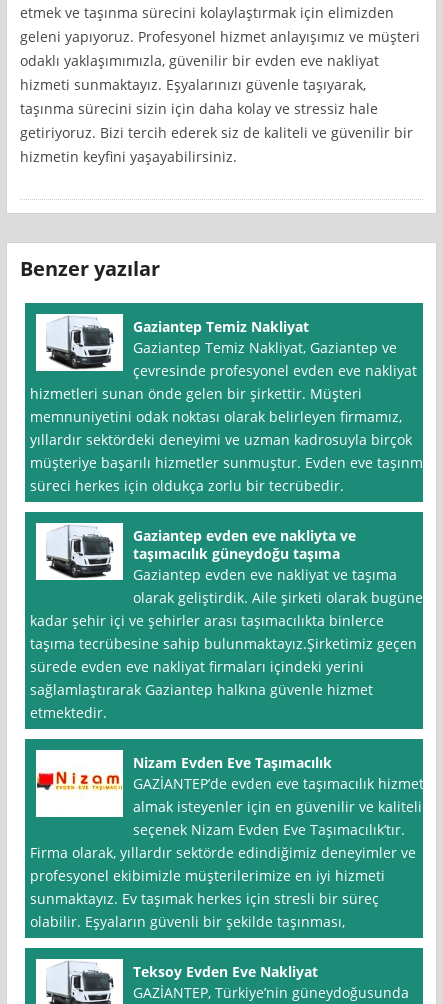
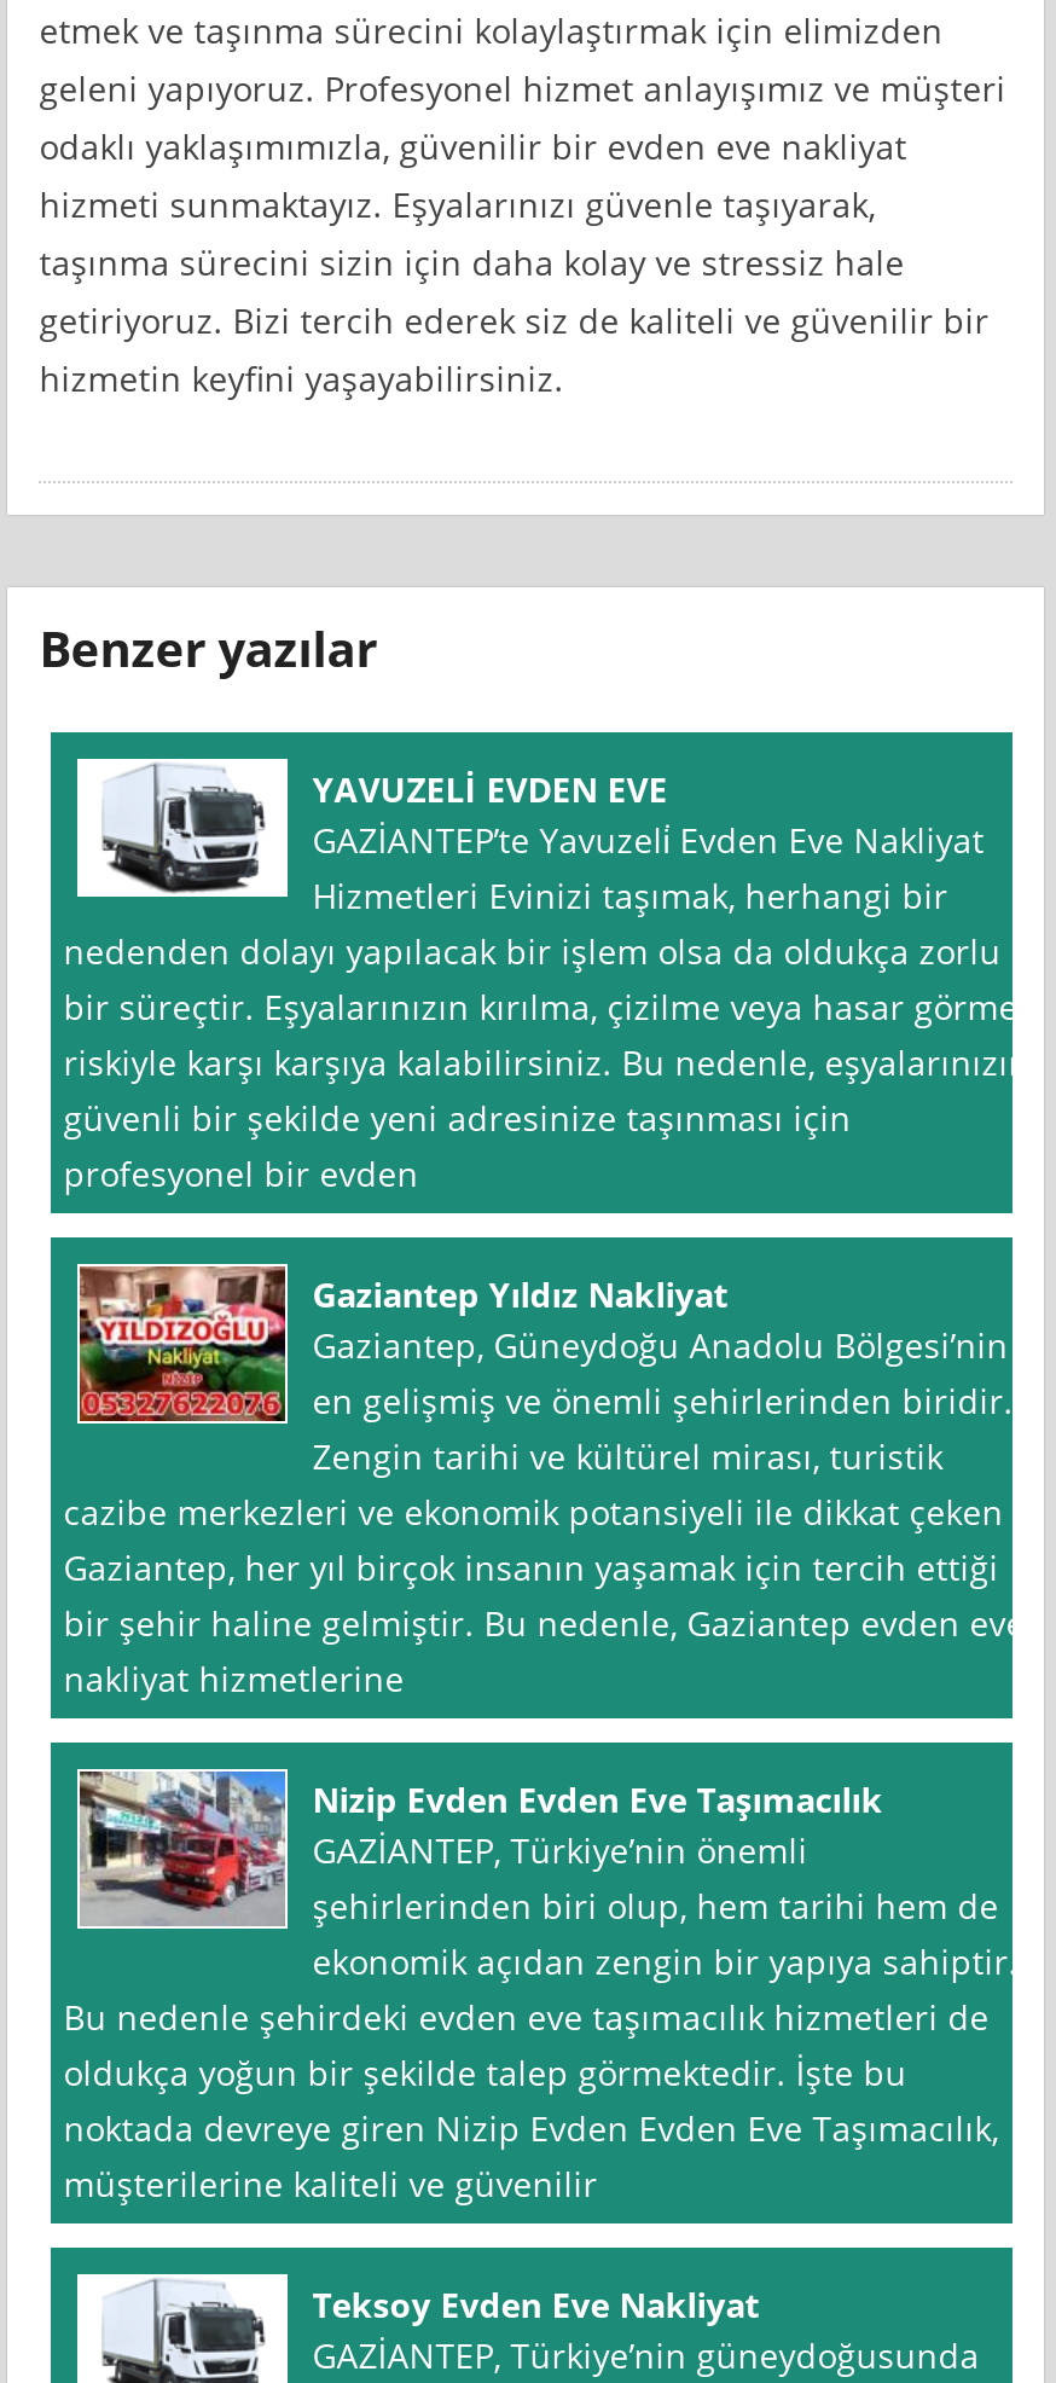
- Gaziantep Temiz Nakliyat
- Gaziantep Temiz Nakliyat, Gaziantep ve
- çevresinde profesyonel evden eve nakliyat
- hizmetleri sunan önde gelen bir şirkettir. Müşteri
- memnuniyetini odak noktası olarak belirleyen firmamız,
- yıllardır sektördeki deneyimi ve uzman kadrosuyla birçok
- müşteriye başarılı hizmetler sunmuştur. Evden eve taşınma
- süreci herkes için oldukça zorlu bir tecrübedir.
+ YAVUZELİ EVDEN EVE
+ GAZİANTEP’te Yavuzeli̇ Evden Eve Nakliyat
+ Hizmetleri Evinizi taşımak, herhangi bir
+ nedenden dolayı yapılacak bir işlem olsa da oldukça zorlu
+ bir süreçtir. Eşyalarınızın kırılma, çizilme veya hasar görme
+ riskiyle karşı karşıya kalabilirsiniz. Bu nedenle, eşyalarınızın
+ güvenli bir şekilde yeni adresinize taşınması için
+ profesyonel bir evden

- [image]
- Gaziantep evden eve nakliyta ve
- taşımacılık güneydoğu taşıma
- Gaziantep evden eve nakliyat ve taşıma
- olarak geliştirdik. Aile şirketi olarak bugüne
- kadar şehir içi ve şehirler arası taşımacılıkta binlerce
- taşıma tecrübesine sahip bulunmaktayız.Şirketimiz geçen
- sürede evden eve nakliyat firmaları içindeki yerini
- sağlamlaştırarak Gaziantep halkına güvenle hizmet
- etmektedir.
+ [image]
+ Gaziantep Yıldız Nakliyat
+ Gaziantep, Güneydoğu Anadolu Bölgesi’nin
+ en gelişmiş ve önemli şehirlerinden biridir.
+ Zengin tarihi ve kültürel mirası, turistik
+ cazibe merkezleri ve ekonomik potansiyeli ile dikkat çeken
+ Gaziantep, her yıl birçok insanın yaşamak için tercih ettiği
+ bir şehir haline gelmiştir. Bu nedenle, Gaziantep evden eve
+ nakliyat hizmetlerine

- [image]
- Nizam Evden Eve Taşımacılık
- GAZİANTEP’de evden eve taşımacılık hizmeti
- almak isteyenler için en güvenilir ve kaliteli
- seçenek Nizam Evden Eve Taşımacılık’tır.
- Firma olarak, yıllardır sektörde edindiğimiz deneyimler ve
- profesyonel ekibimizle müşterilerimize en iyi hizmeti
- sunmaktayız. Ev taşımak herkes için stresli bir süreç
- olabilir. Eşyaların güvenli bir şekilde taşınması,
+ [image]
+ Nizip Evden Evden Eve Taşımacılık
+ GAZİANTEP, Türkiye’nin önemli
+ şehirlerinden biri olup, hem tarihi hem de
+ ekonomik açıdan zengin bir yapıya sahiptir.
+ Bu nedenle şehirdeki evden eve taşımacılık hizmetleri de
+ oldukça yoğun bir şekilde talep görmektedir. İşte bu
+ noktada devreye giren Nizip Evden Evden Eve Taşımacılık,
+ müşterilerine kaliteli ve güvenilir
